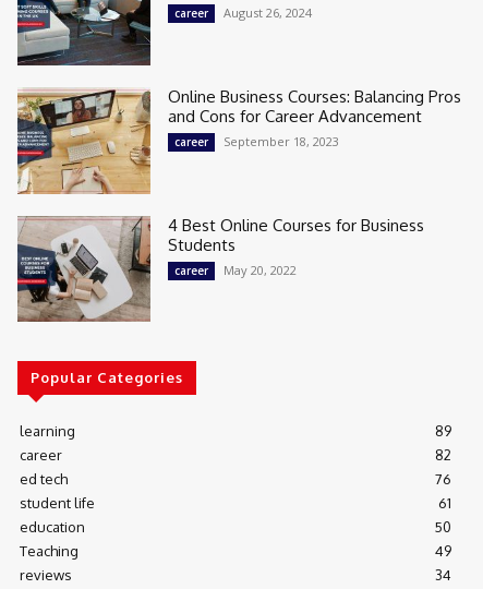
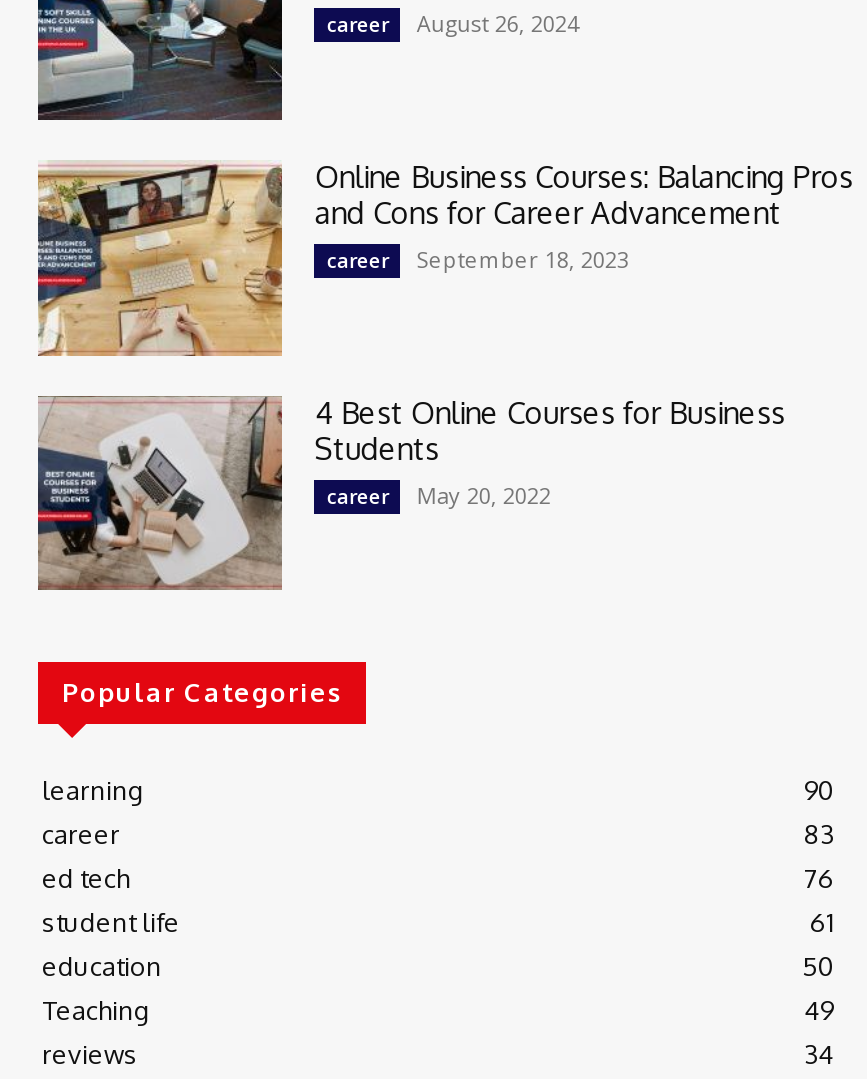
- 89
+ 90

- 82
+ 83
